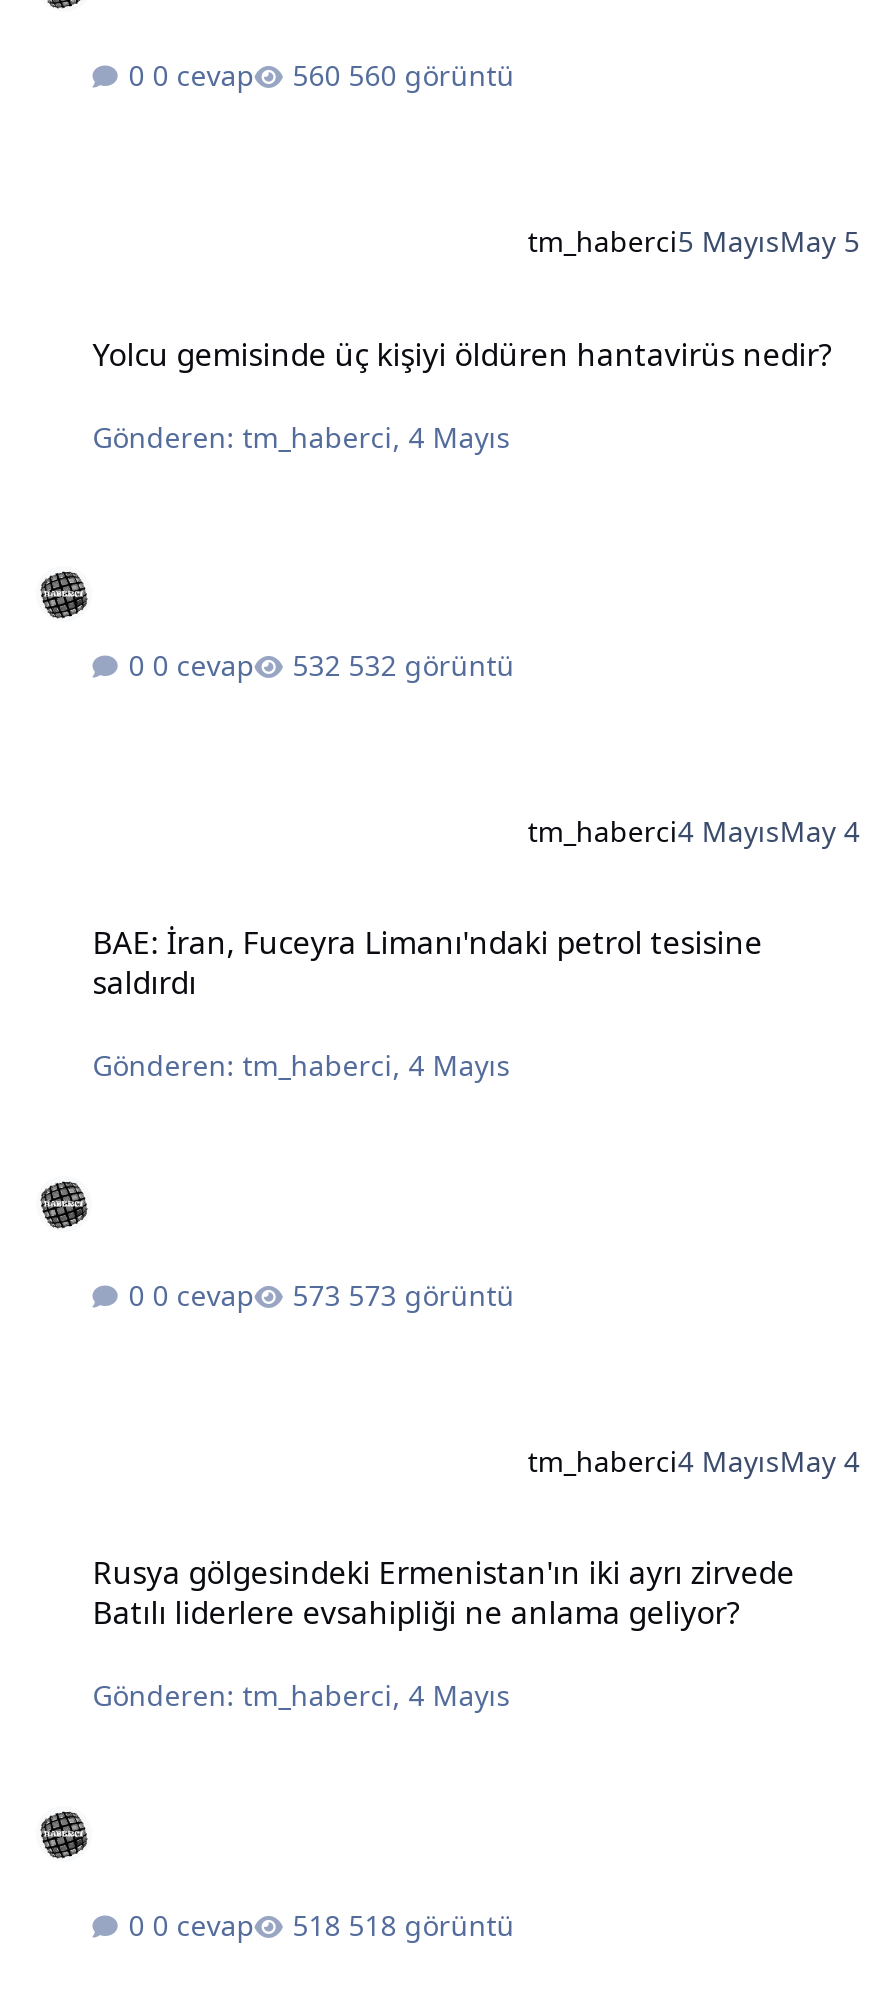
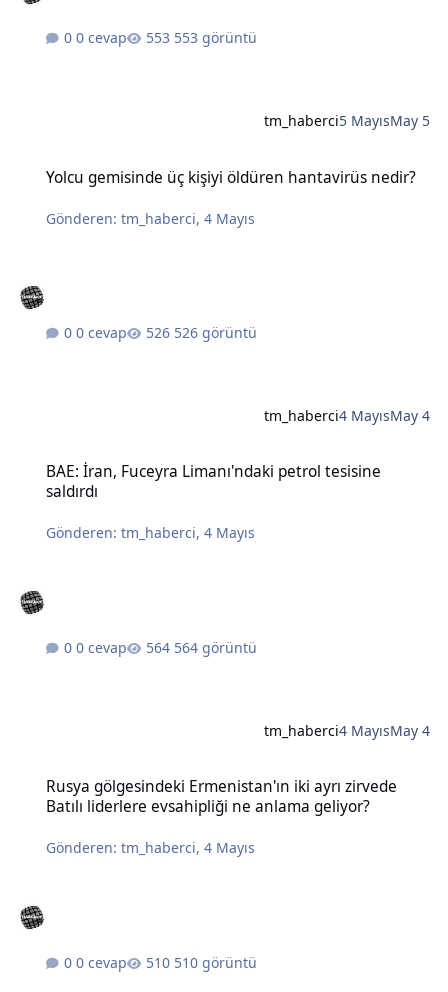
- 560 görüntü
+ 553 görüntü

- 532 görüntü
+ 526 görüntü

- 573 görüntü
+ 564 görüntü

- 518 görüntü
+ 510 görüntü
